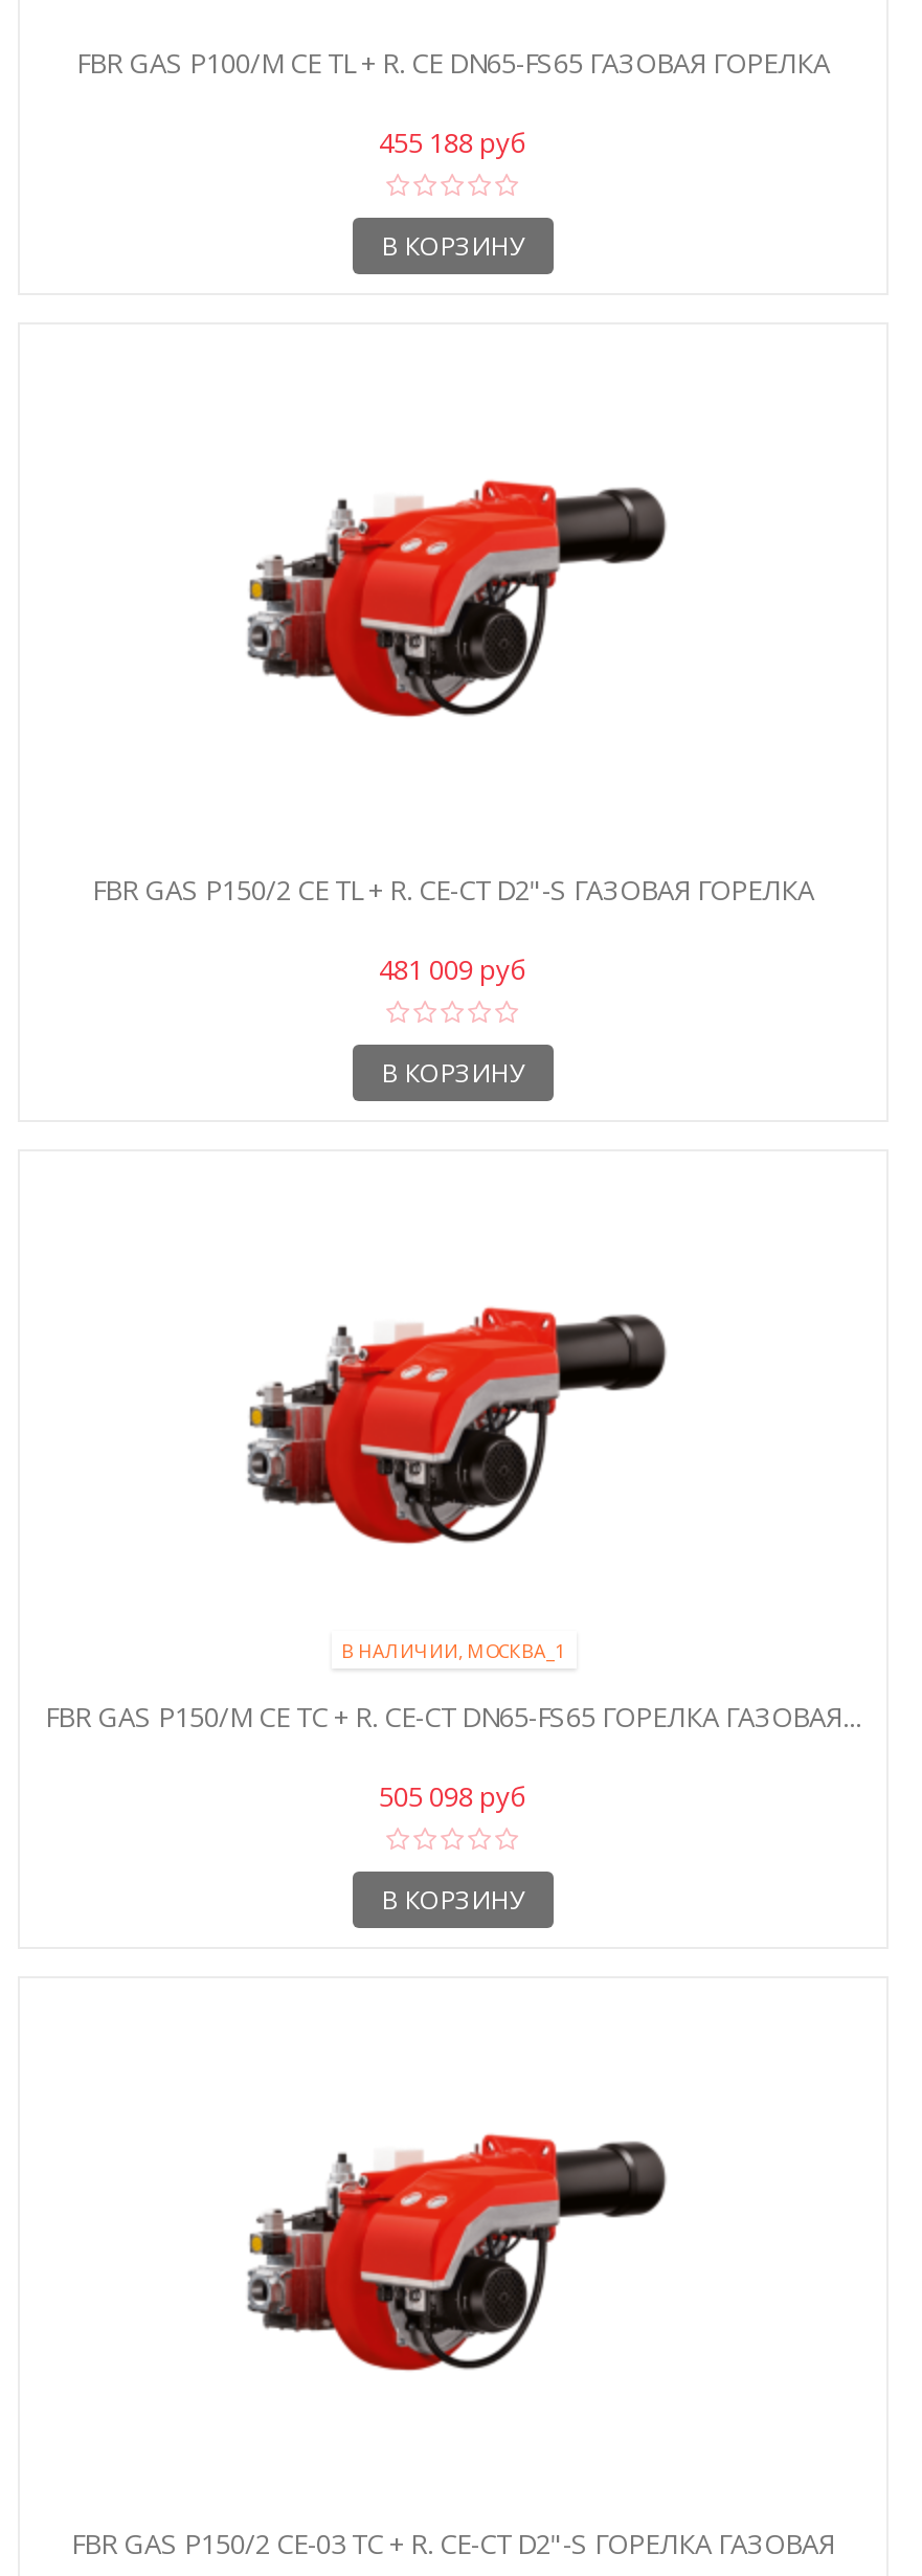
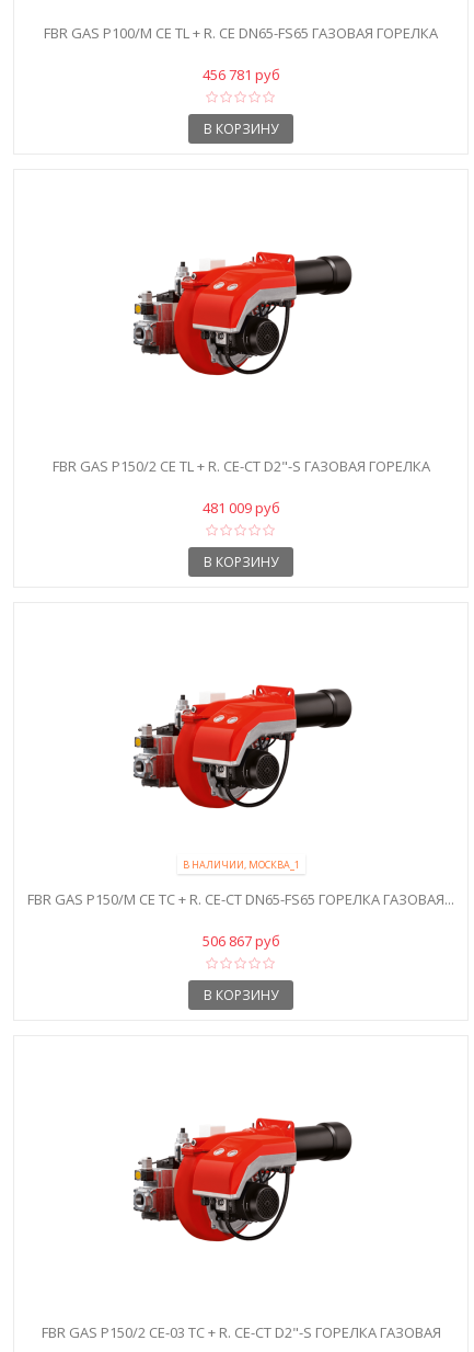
- 455 188 руб
+ 456 781 руб

- 505 098 руб
+ 506 867 руб
